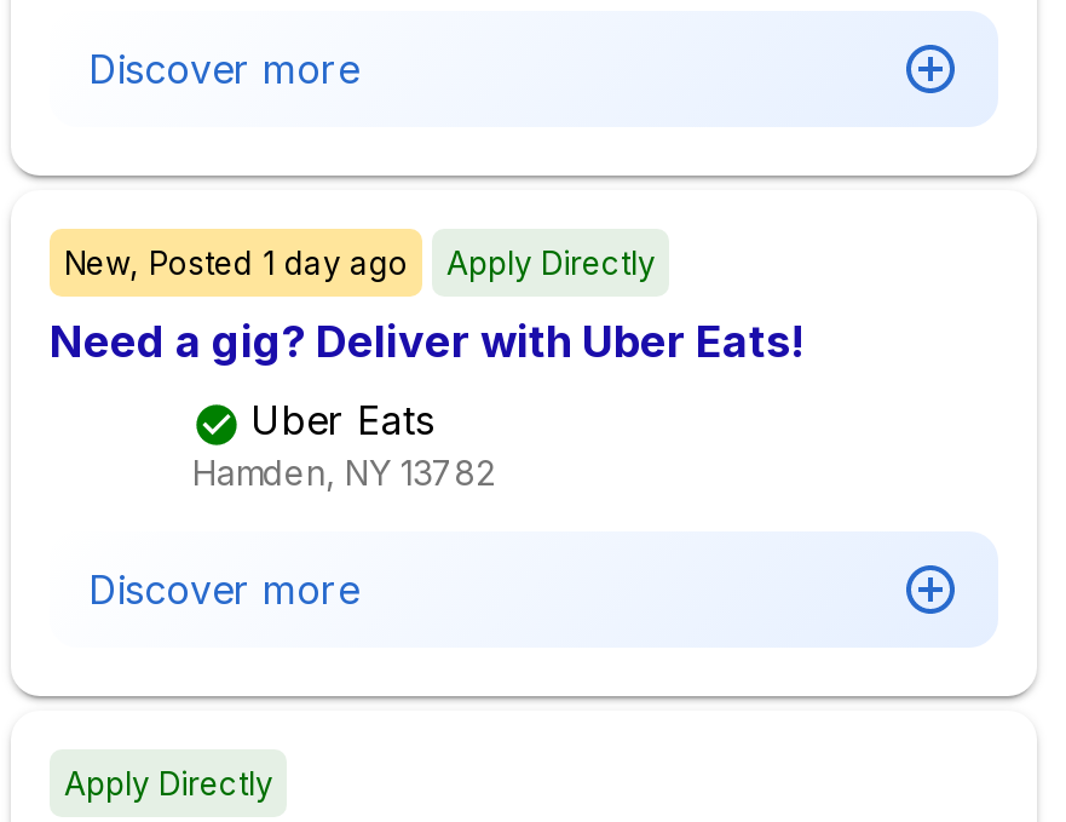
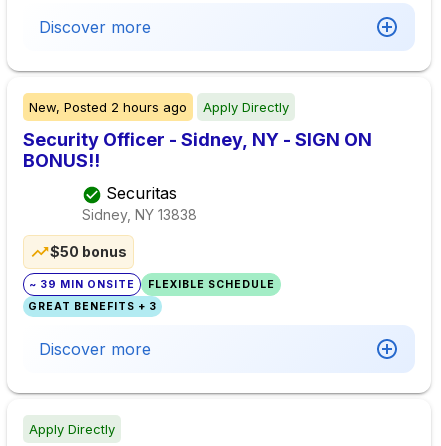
- New, Posted 1 day ago
+ New, Posted 2 hours ago

- Need a gig? Deliver with Uber Eats!
- Uber Eats
- Hamden, NY 13782
+ Security Officer - Sidney, NY - SIGN ON
+ BONUS!!
+ Securitas
+ Sidney, NY 13838
+ $50 bonus
+ ~ 39 MIN ONSITE
+ FLEXIBLE SCHEDULE
+ GREAT BENEFITS + 3
